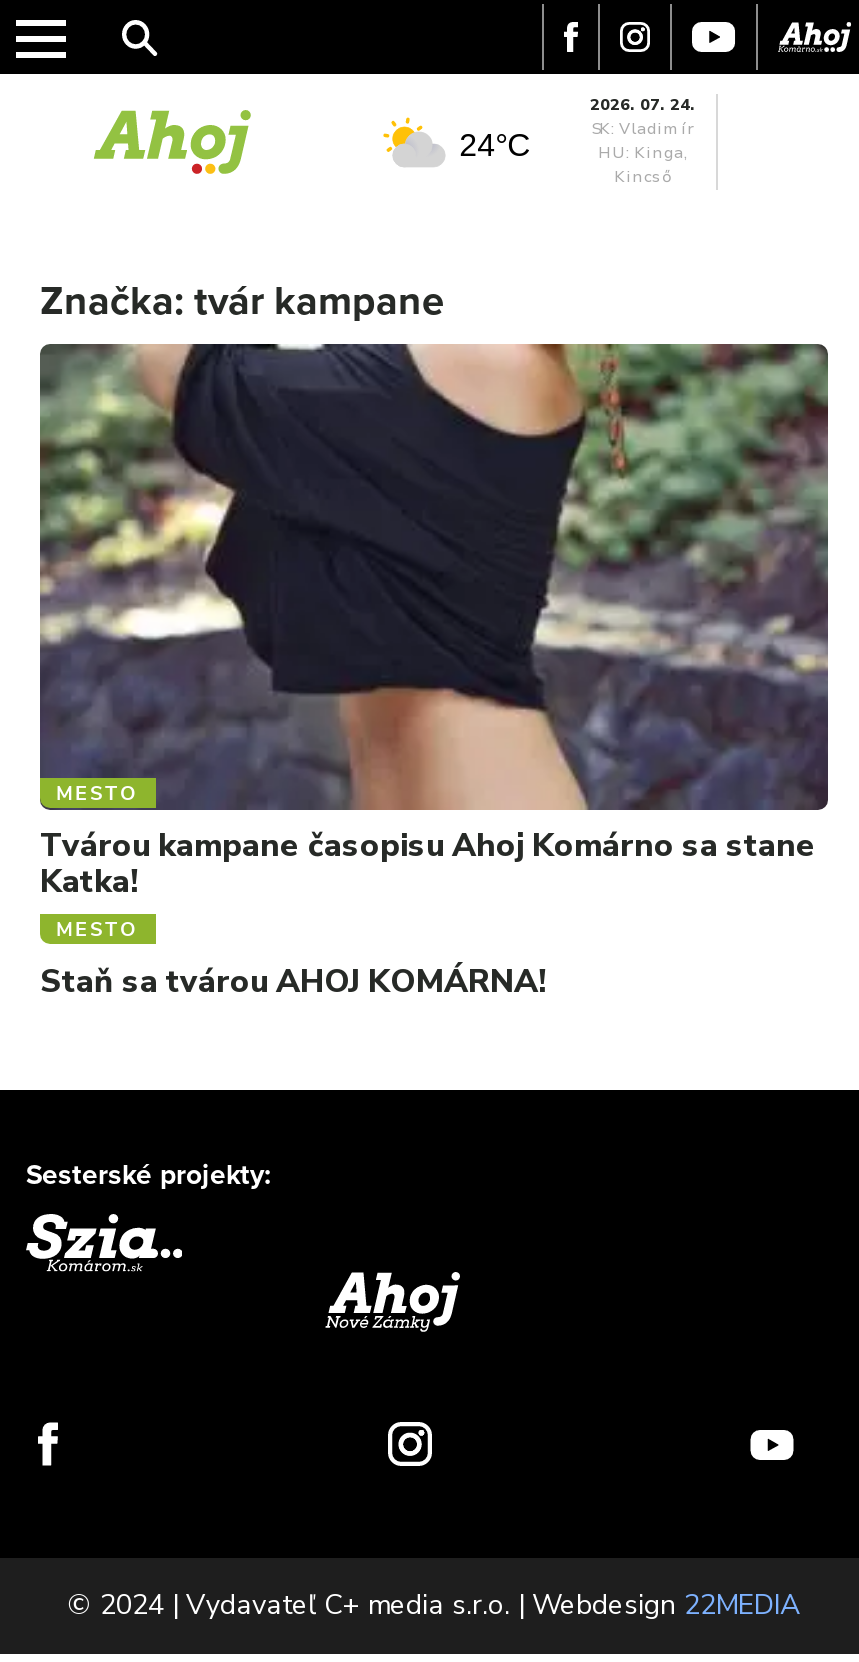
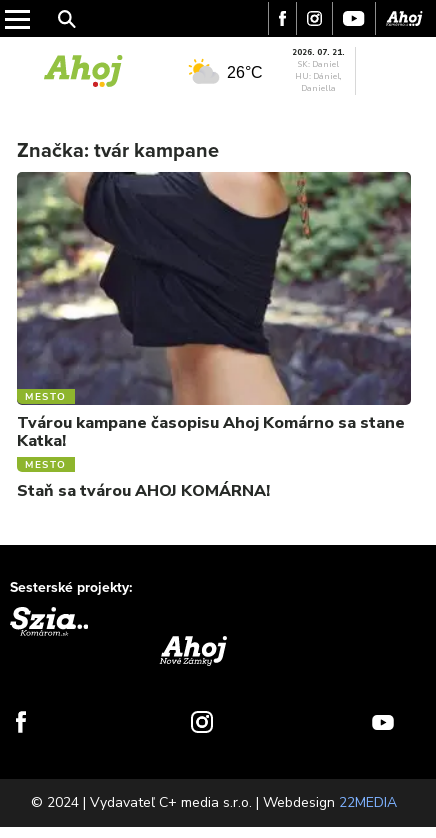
- 2026. 07. 24.
- SK: Vladimír
- HU: Kinga,
- Kincső
+ 2026. 07. 21.
+ SK: Daniel
+ HU: Dániel,
+ Daniella

- 24°C
+ 26°C
